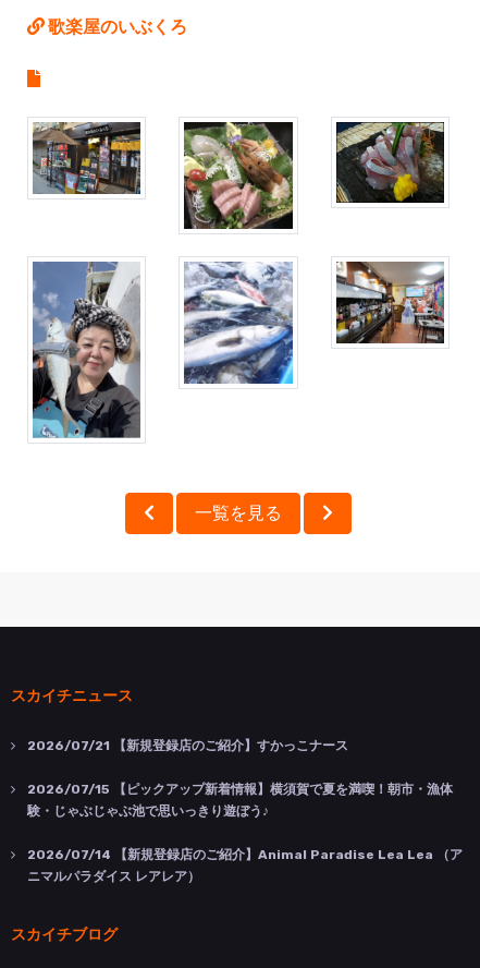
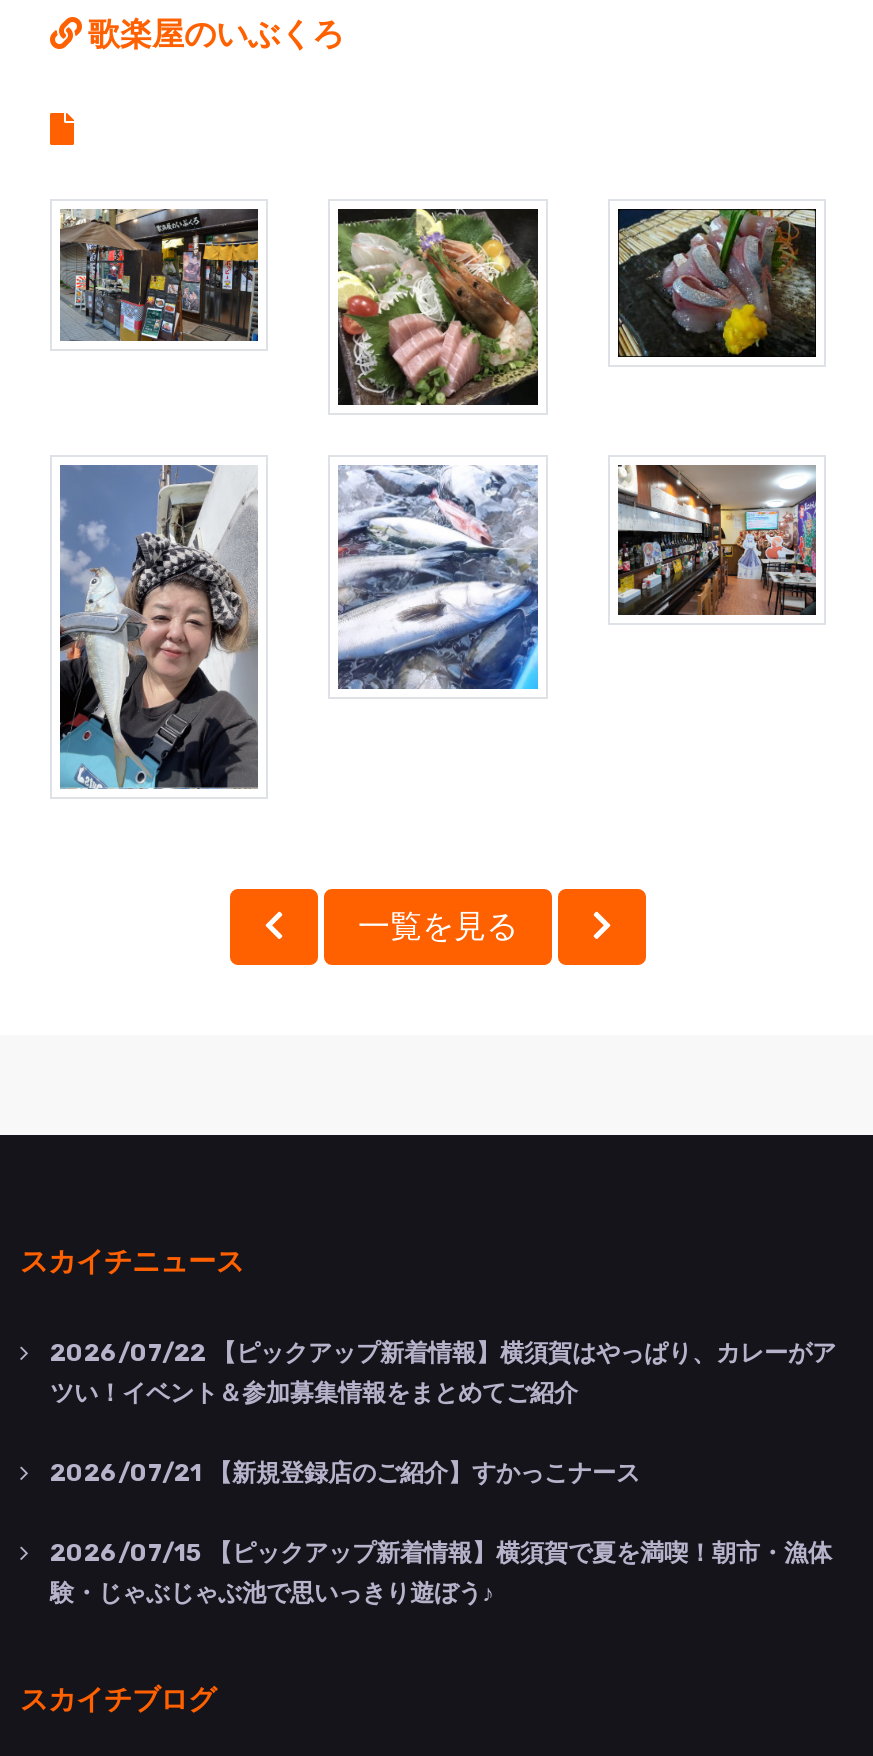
+ 2026/07/22【ピックアップ新着情報】横須賀はやっぱり、カレーがア
+ ツい！イベント＆参加募集情報をまとめてご紹介

moved down: 2026/07/21【新規登録店のご紹介】すかっこナース | 2026/07/15【ピックアップ新着情報】横須賀で夏を満喫！朝市・漁体

- 2026/07/14【新規登録店のご紹介】Animal Paradise Lea Lea （ア
- ニマルパラダイス レアレア）
